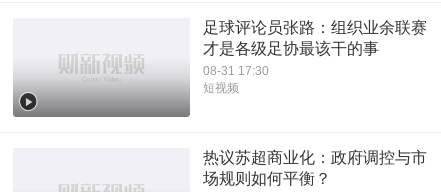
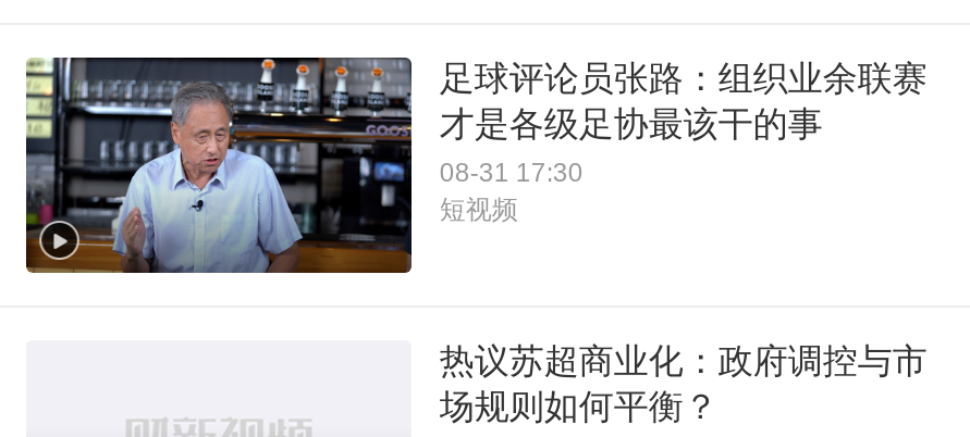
- [image]
+ [image]
